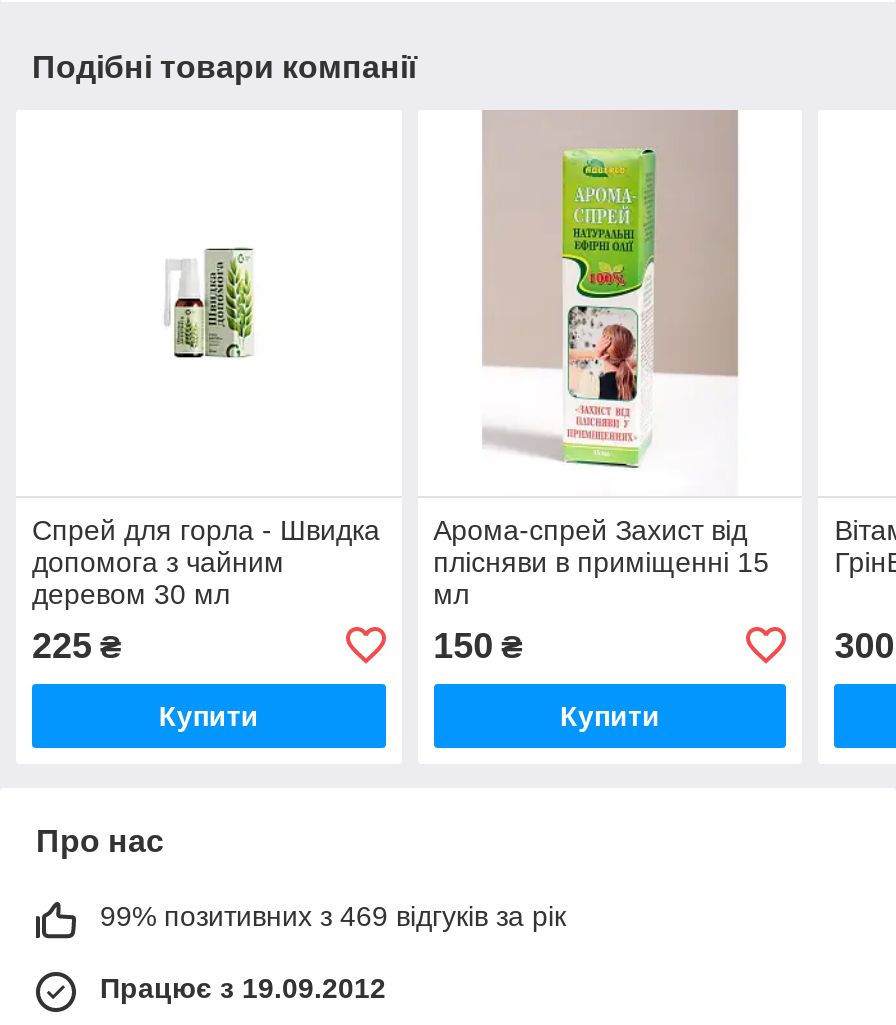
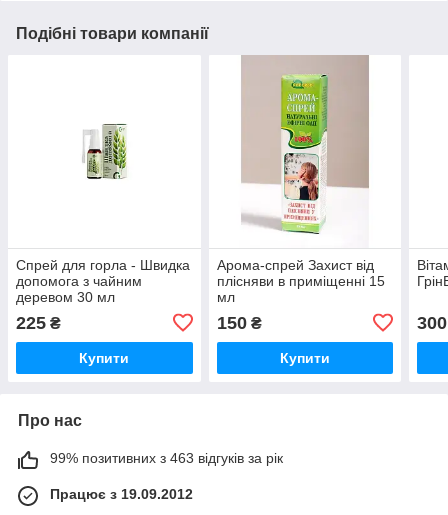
- 99% позитивних з 469 відгуків за рік
+ 99% позитивних з 463 відгуків за рік
